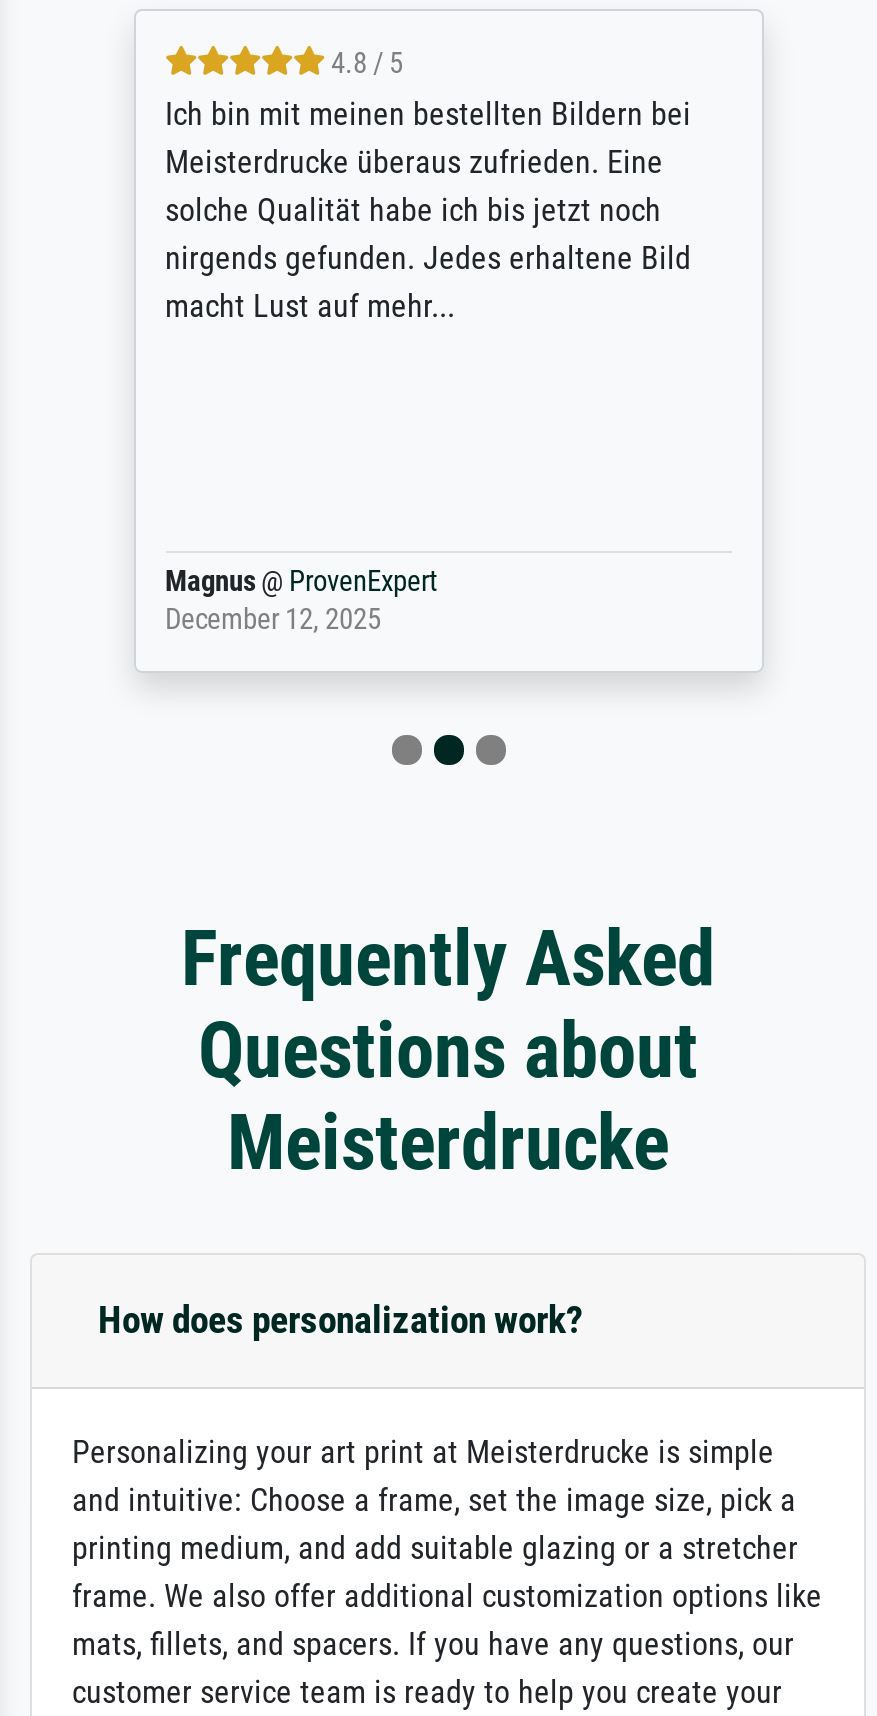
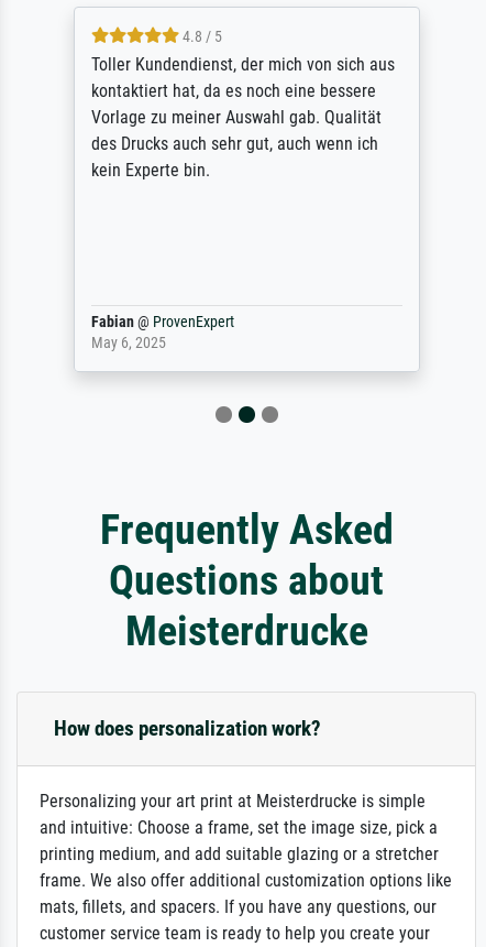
- Ich bin mit meinen bestellten Bildern bei
- Meisterdrucke überaus zufrieden. Eine
- solche Qualität habe ich bis jetzt noch
- nirgends gefunden. Jedes erhaltene Bild
- macht Lust auf mehr...
+ Toller Kundendienst, der mich von sich aus
+ kontaktiert hat, da es noch eine bessere
+ Vorlage zu meiner Auswahl gab. Qualität
+ des Drucks auch sehr gut, auch wenn ich
+ kein Experte bin.

- Magnus @ ProvenExpert
- December 12, 2025
+ Fabian @ ProvenExpert
+ May 6, 2025
